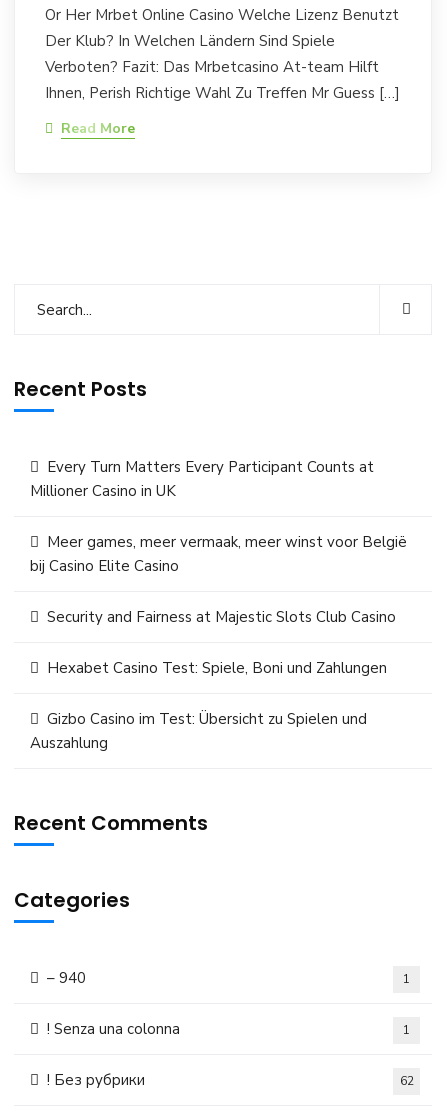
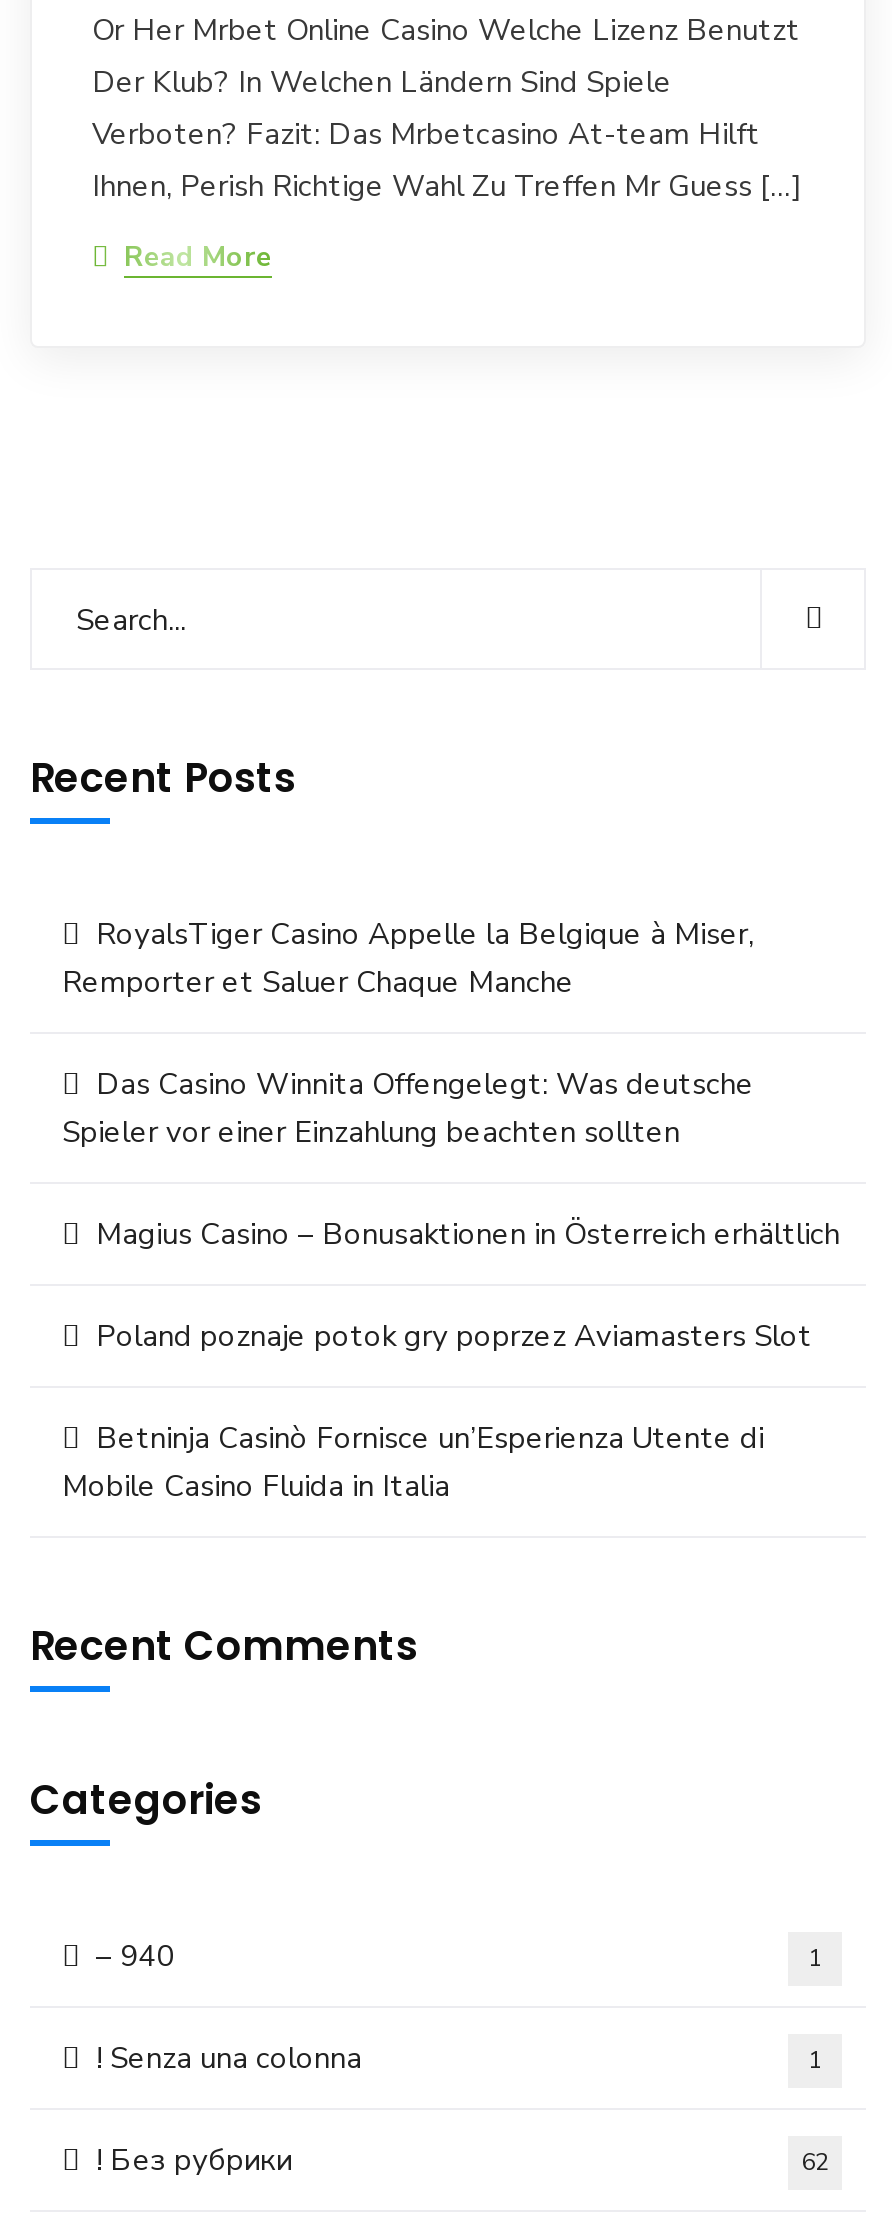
- Every Turn Matters Every Participant Counts at
- Millioner Casino in UK
+ RoyalsTiger Casino Appelle la Belgique à Miser,
+ Remporter et Saluer Chaque Manche

- Meer games, meer vermaak, meer winst voor België
- bij Casino Elite Casino
+ Das Casino Winnita Offengelegt: Was deutsche
+ Spieler vor einer Einzahlung beachten sollten

- Security and Fairness at Majestic Slots Club Casino
+ Magius Casino – Bonusaktionen in Österreich erhältlich

- Hexabet Casino Test: Spiele, Boni und Zahlungen
+ Poland poznaje potok gry poprzez Aviamasters Slot

- Gizbo Casino im Test: Übersicht zu Spielen und
- Auszahlung
+ Betninja Casinò Fornisce un’Esperienza Utente di
+ Mobile Casino Fluida in Italia
